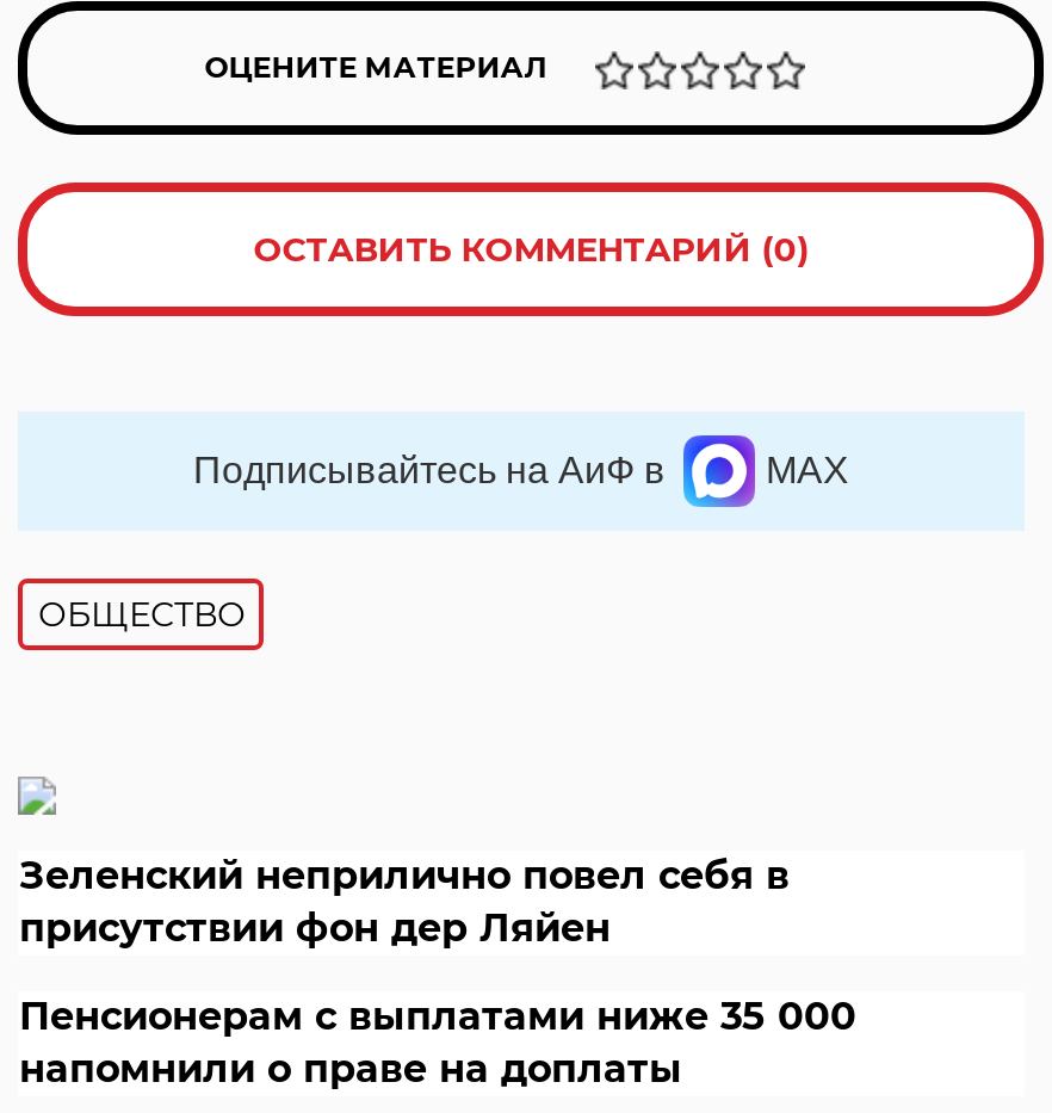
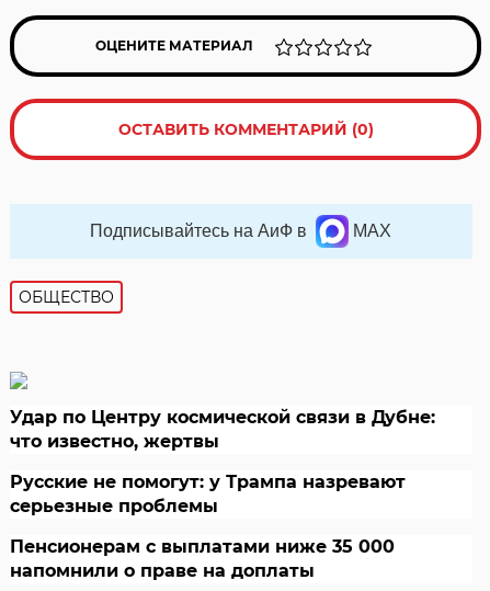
- Зеленский неприлично повел cебя в
- присутствии фон дер Ляйен
+ Удар по Центру космической связи в Дубне:
+ что известно, жертвы
+ Русские не помогут: у Трампа назревают
+ серьезные проблемы
